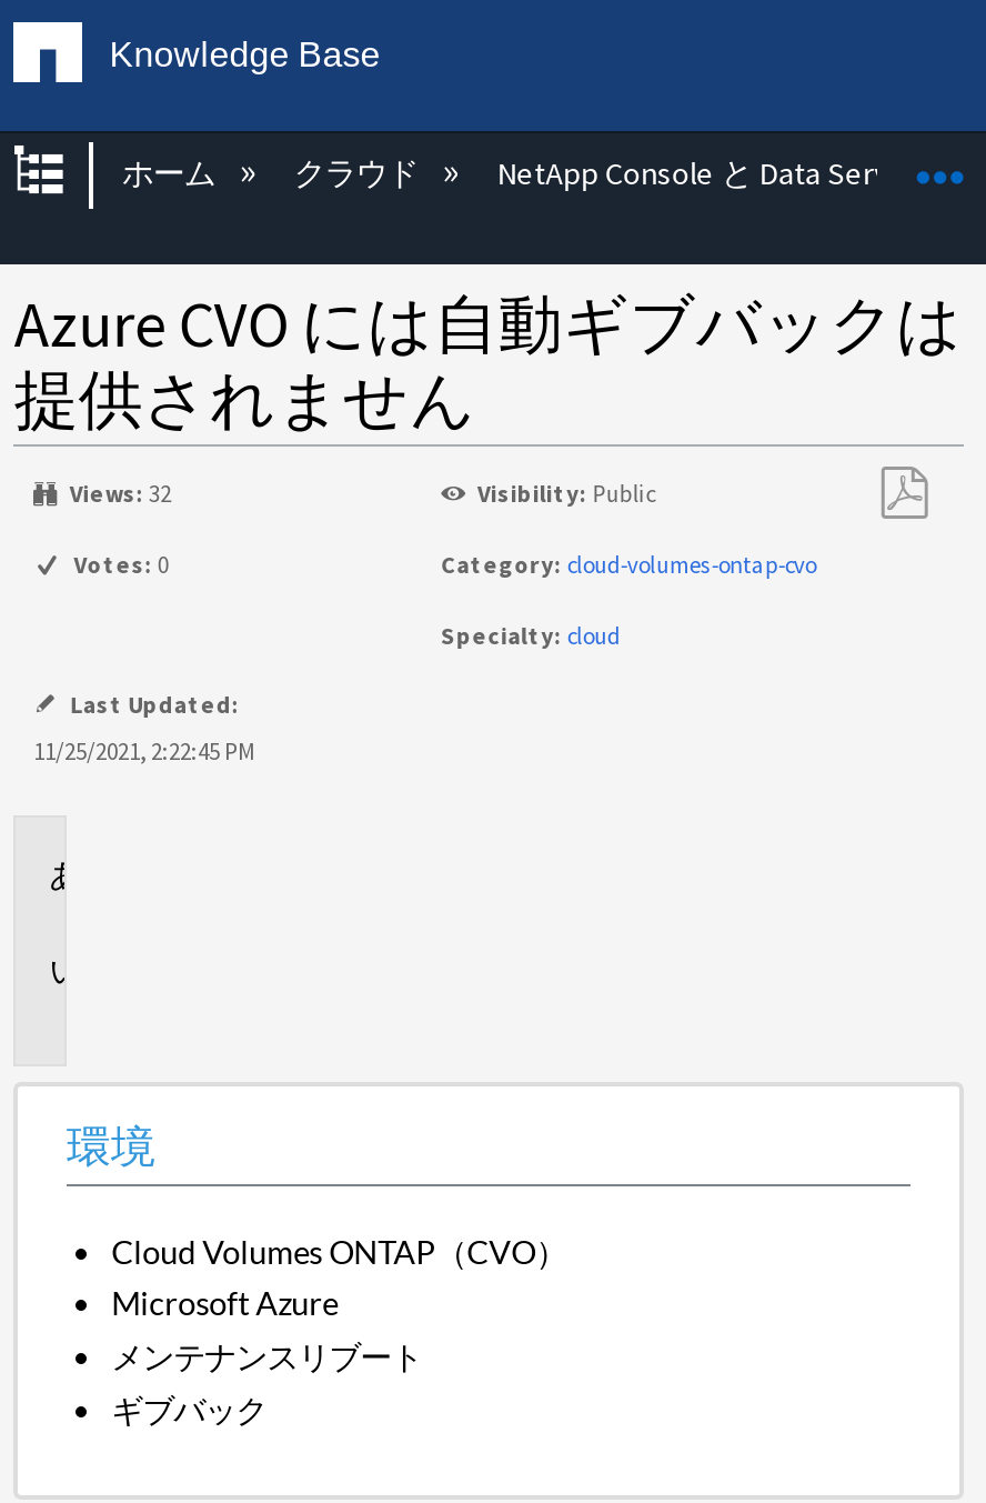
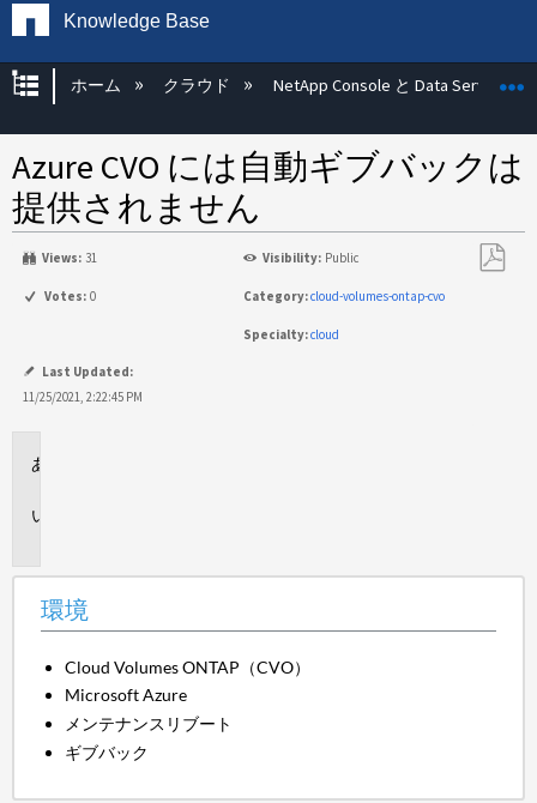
- Views: 32
+ Views: 31
